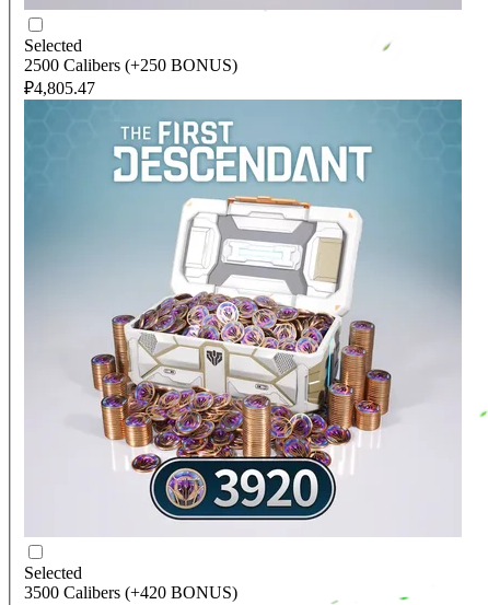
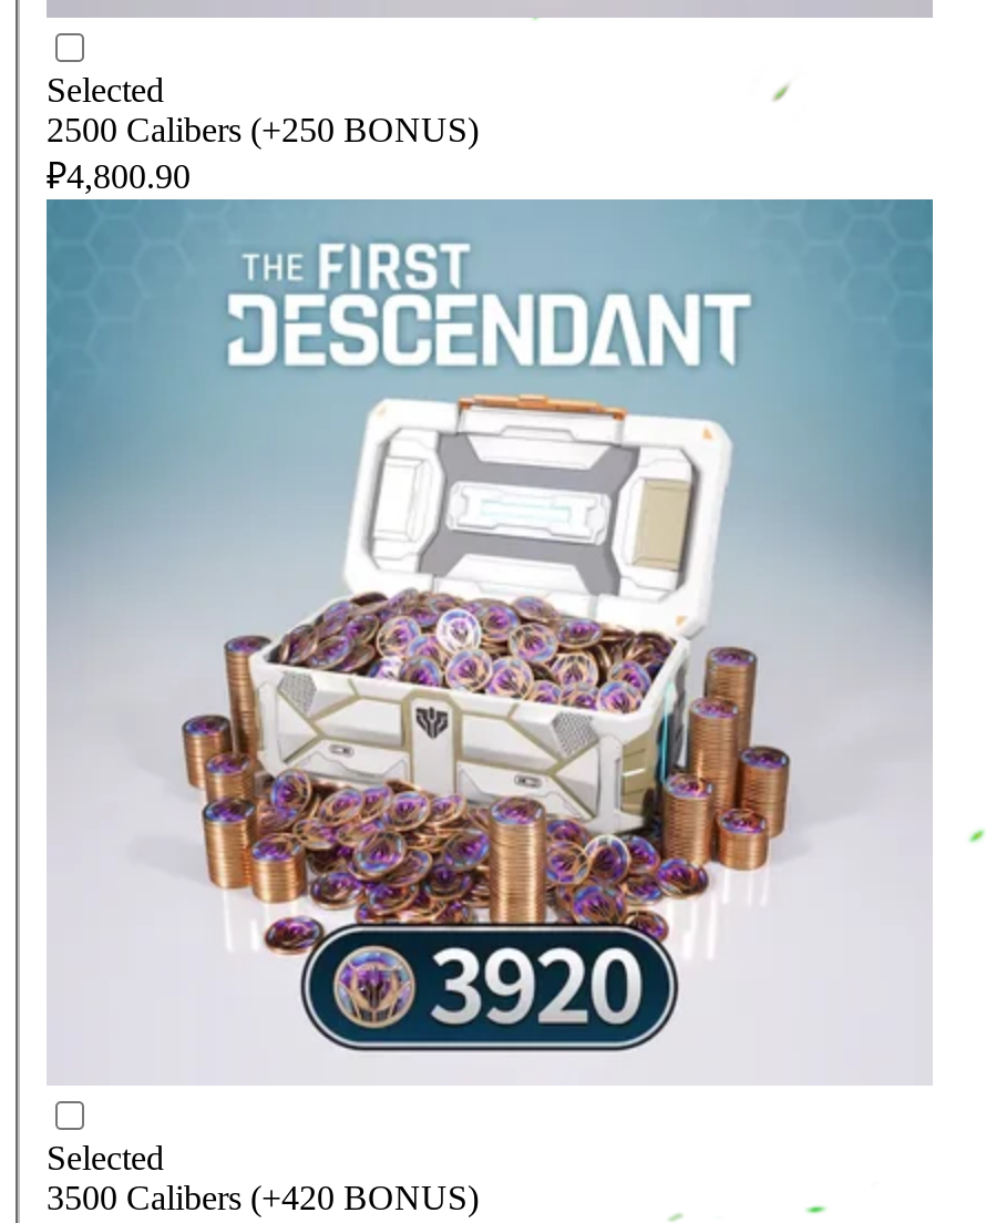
- ₽4,805.47
+ ₽4,800.90
